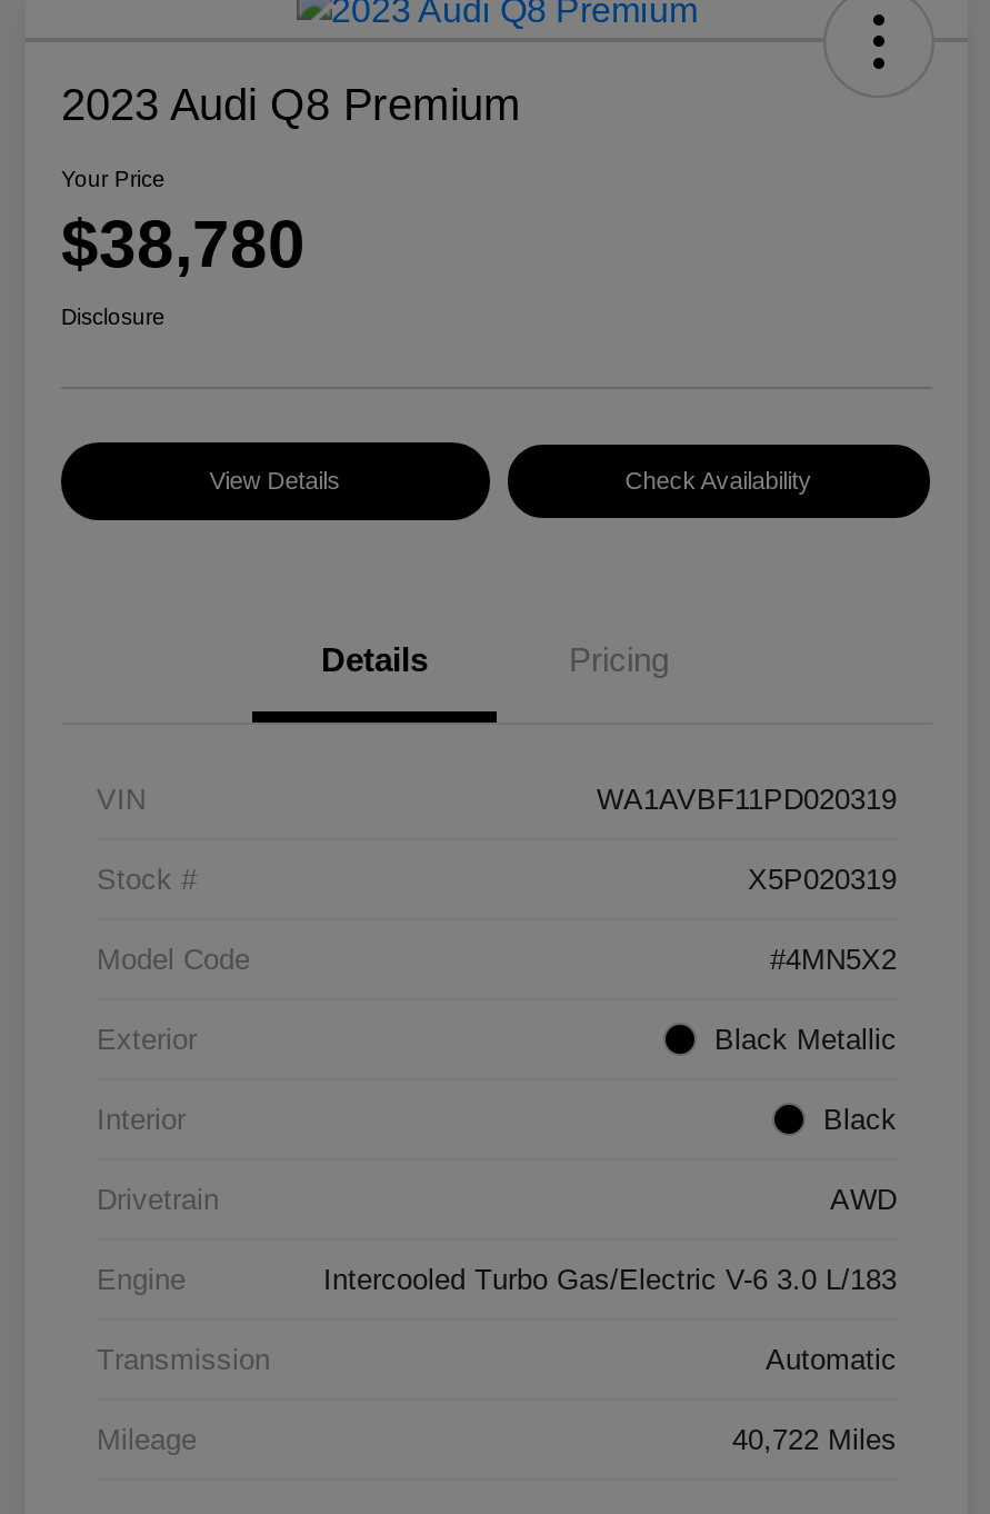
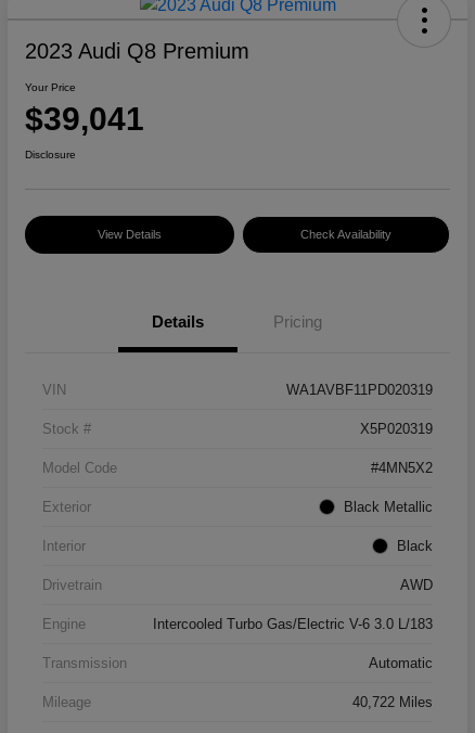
- $38,780
+ $39,041
